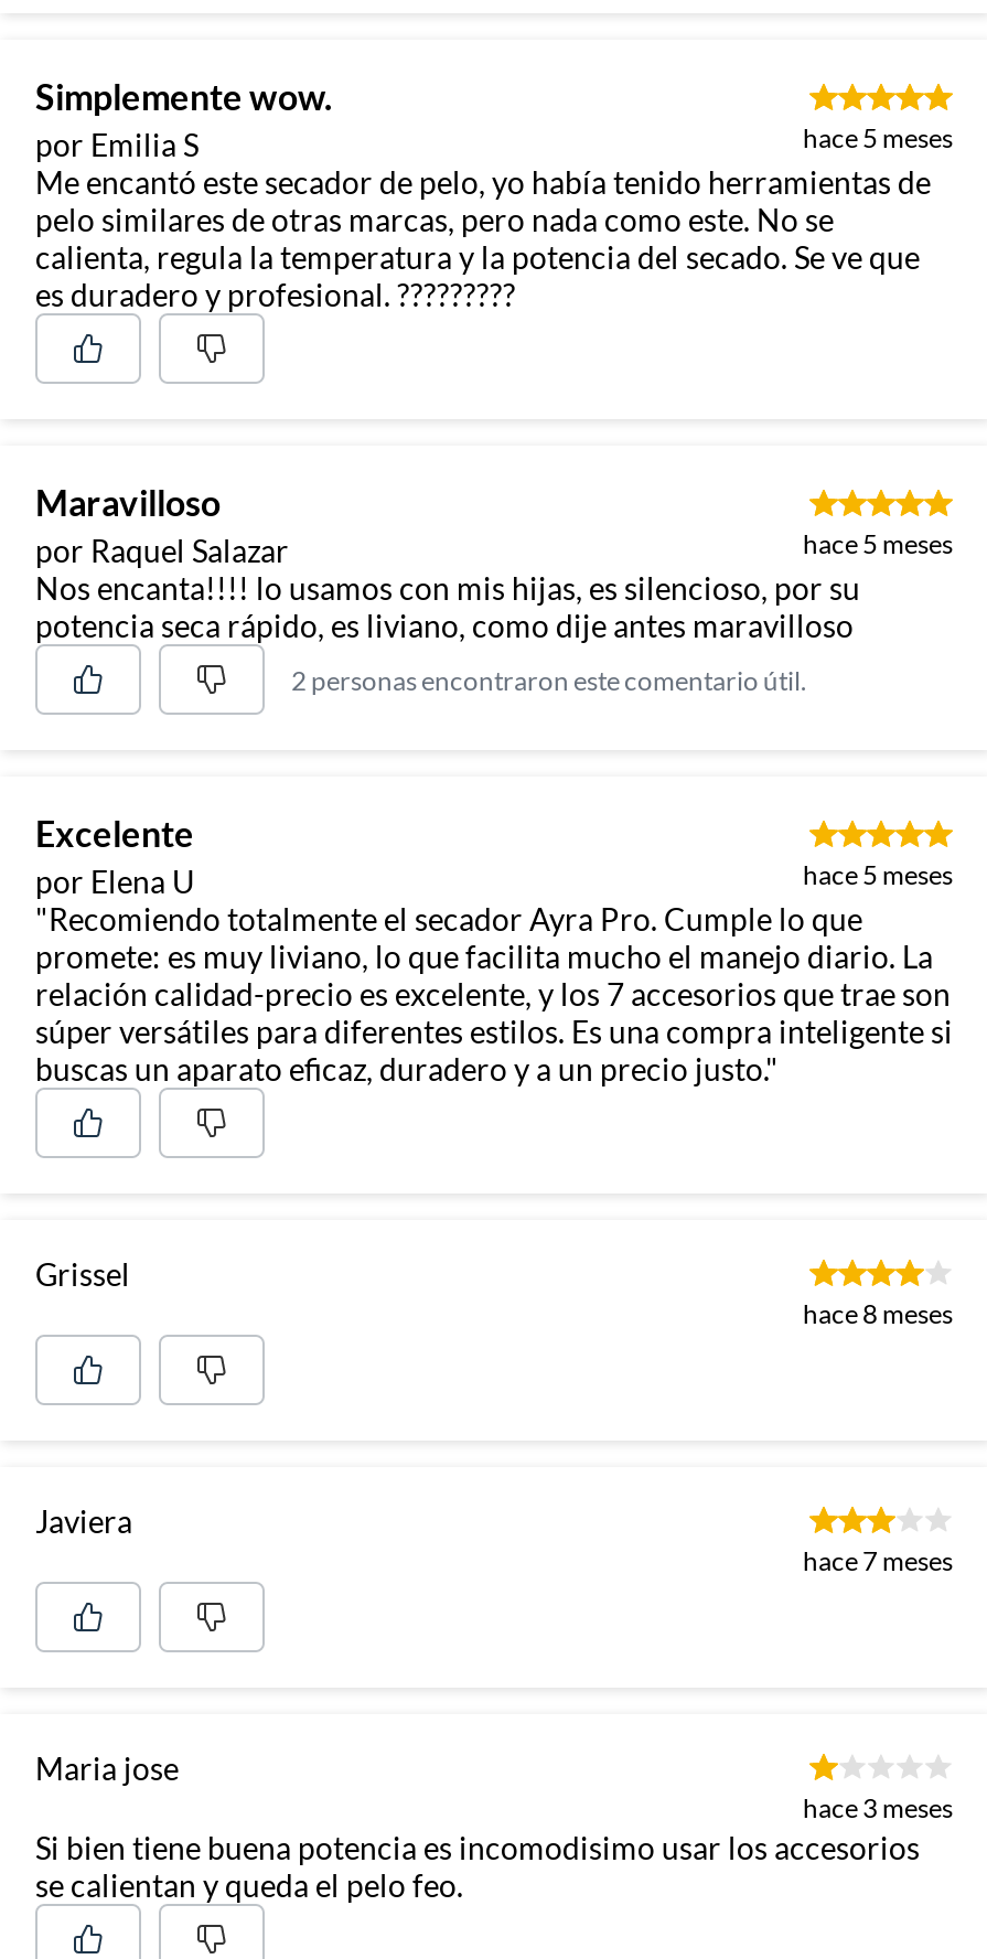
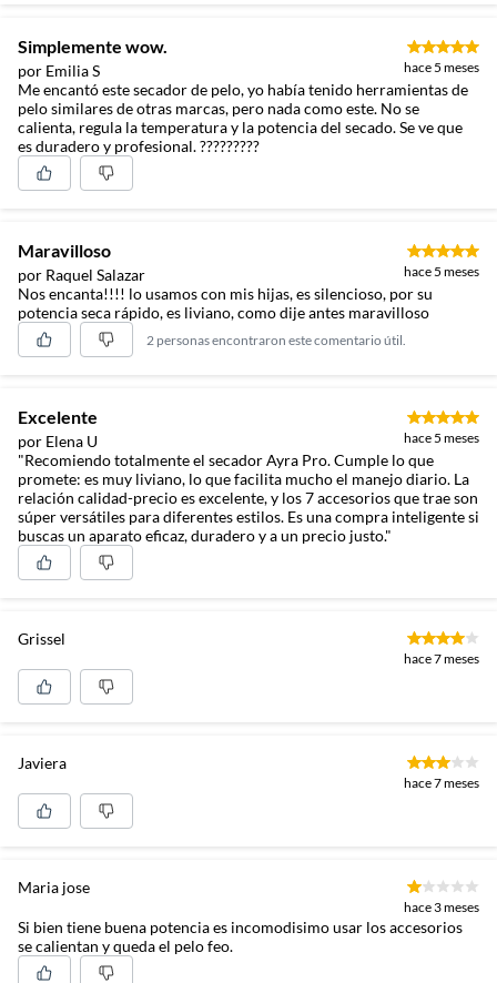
- hace 8 meses
+ hace 7 meses
